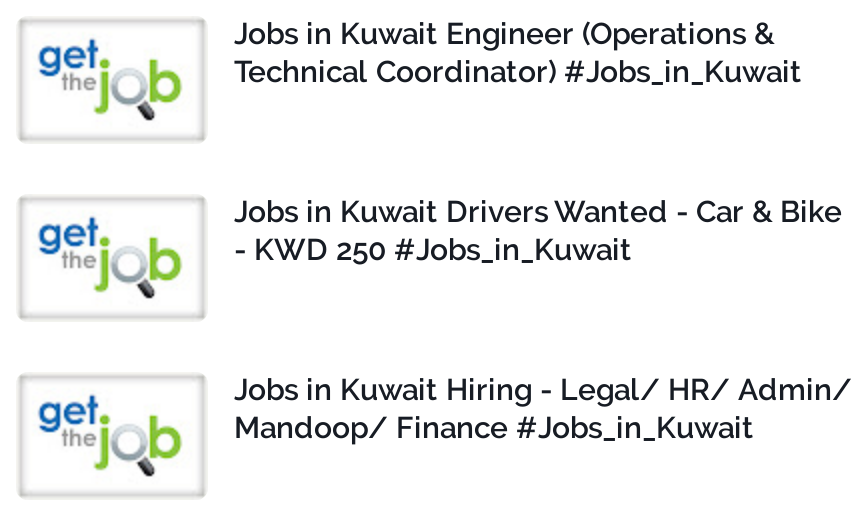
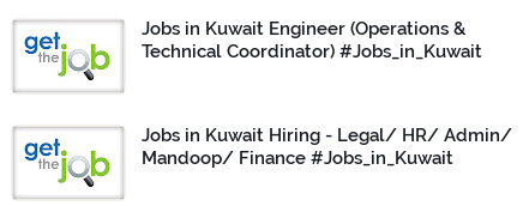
- Jobs in Kuwait Drivers Wanted - Car & Bike
- - KWD 250 #Jobs_in_Kuwait
